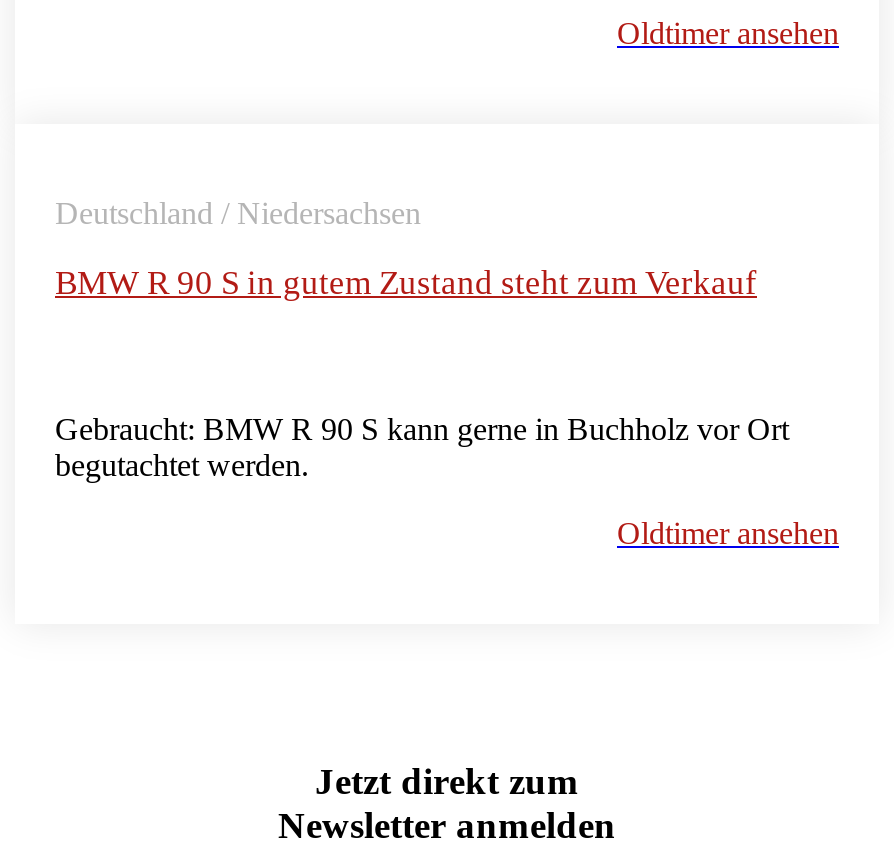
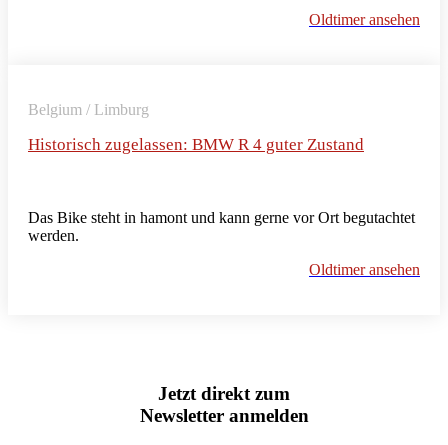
- Deutschland / Niedersachsen
+ Belgium / Limburg

- BMW R 90 S in gutem Zustand steht zum Verkauf
+ Historisch zugelassen: BMW R 4 guter Zustand

- Gebraucht: BMW R 90 S kann gerne in Buchholz vor Ort
- begutachtet werden.
+ Das Bike steht in hamont und kann gerne vor Ort begutachtet
+ werden.
